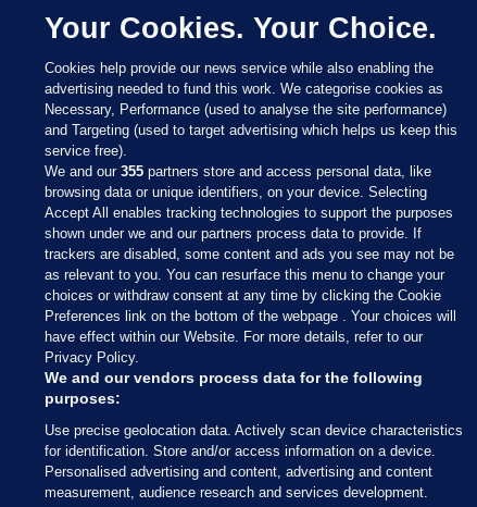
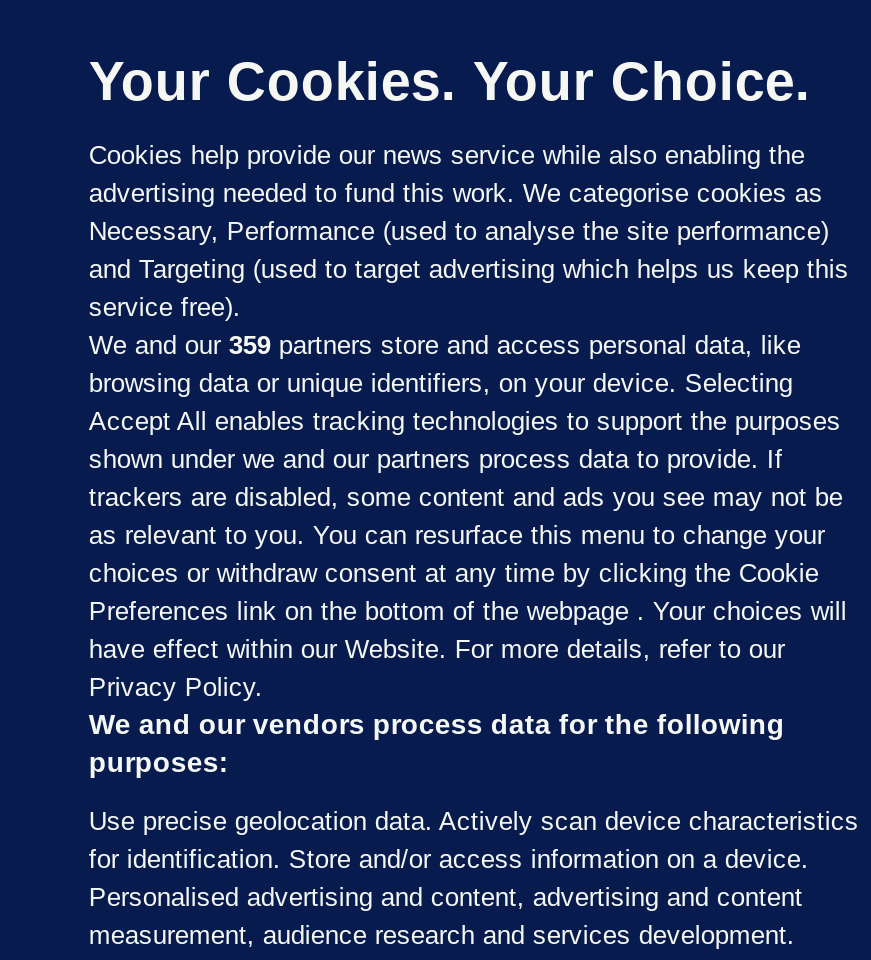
- We and our 355 partners store and access personal data, like
+ We and our 359 partners store and access personal data, like
